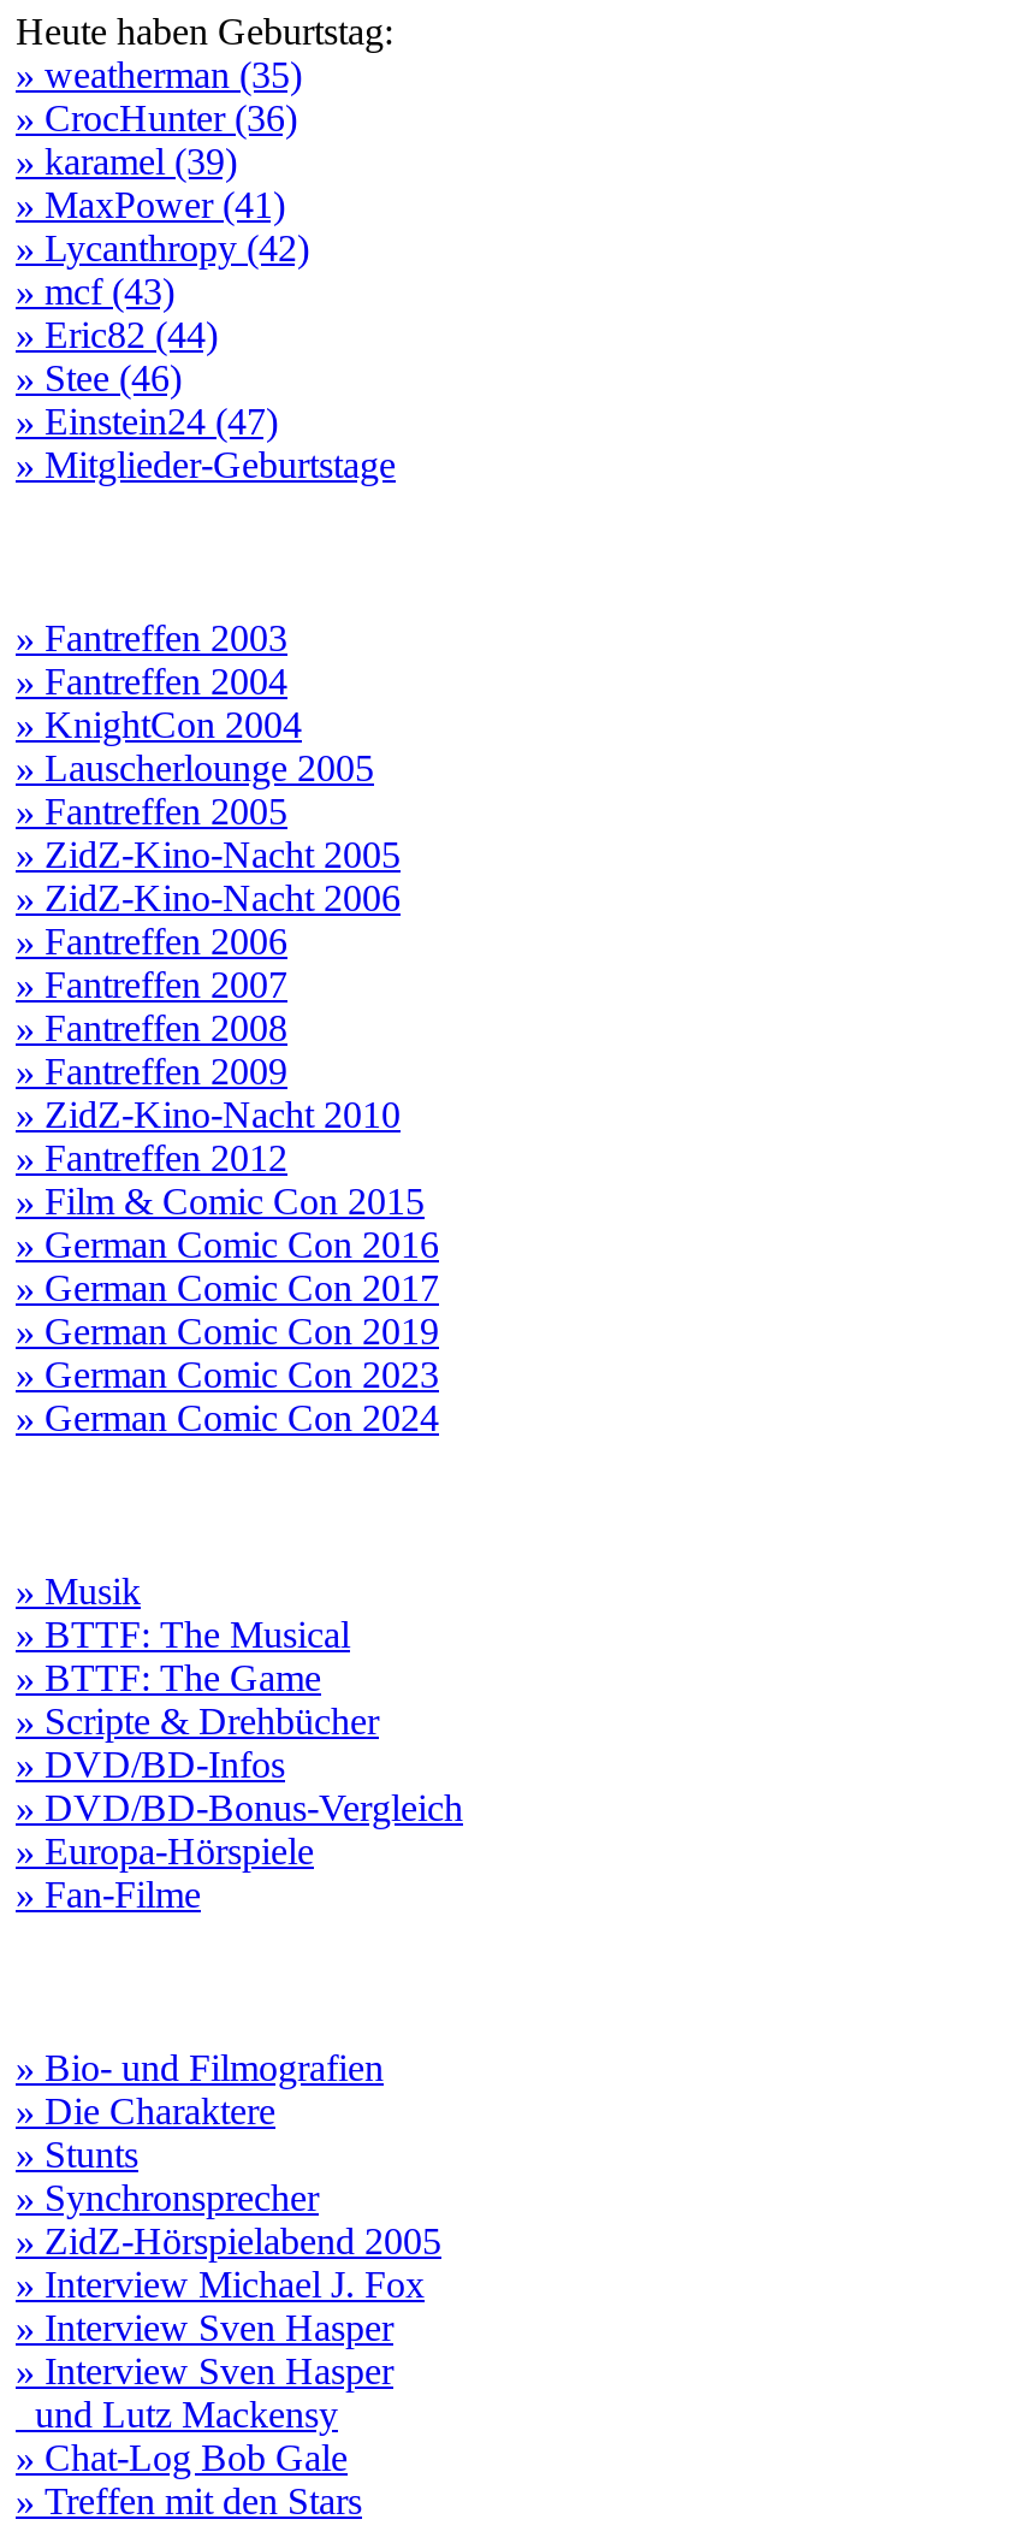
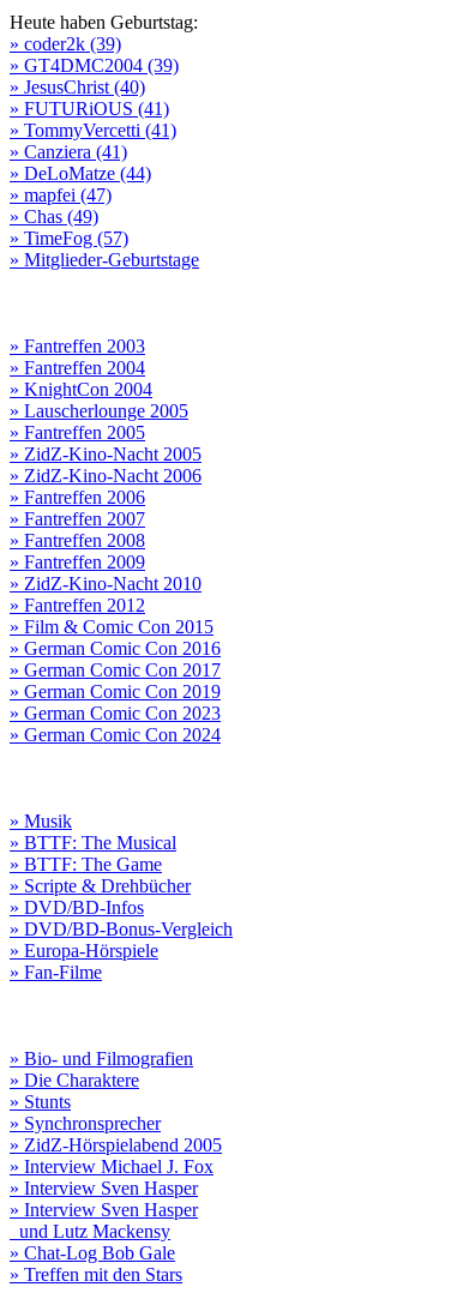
- » weatherman (35)
- » CrocHunter (36)
- » karamel (39)
- » MaxPower (41)
- » Lycanthropy (42)
- » mcf (43)
- » Eric82 (44)
- » Stee (46)
- » Einstein24 (47)
+ » coder2k (39)
+ » GT4DMC2004 (39)
+ » JesusChrist (40)
+ » FUTURiOUS (41)
+ » TommyVercetti (41)
+ » Canziera (41)
+ » DeLoMatze (44)
+ » mapfei (47)
+ » Chas (49)
+ » TimeFog (57)
